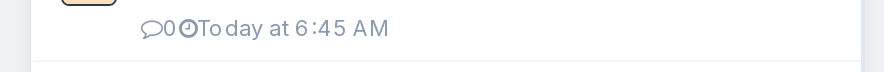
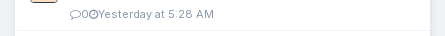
- Today at 6:45 AM
+ Yesterday at 5:28 AM
